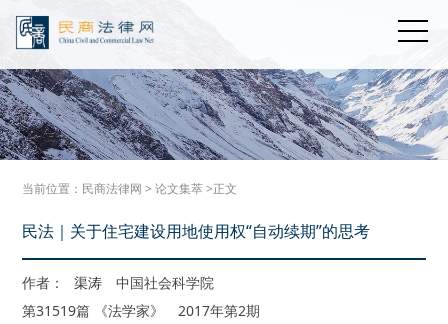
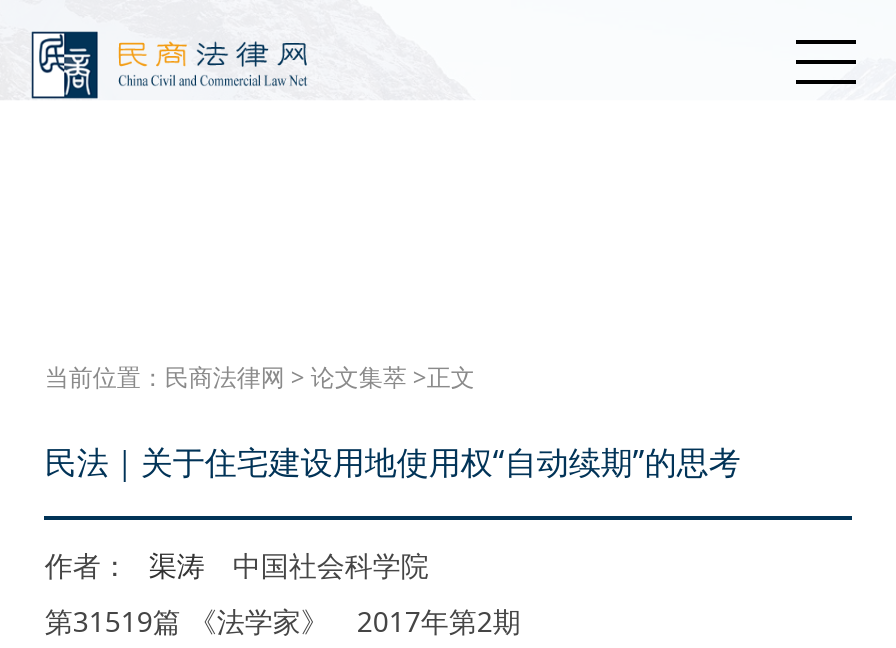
- [image]
